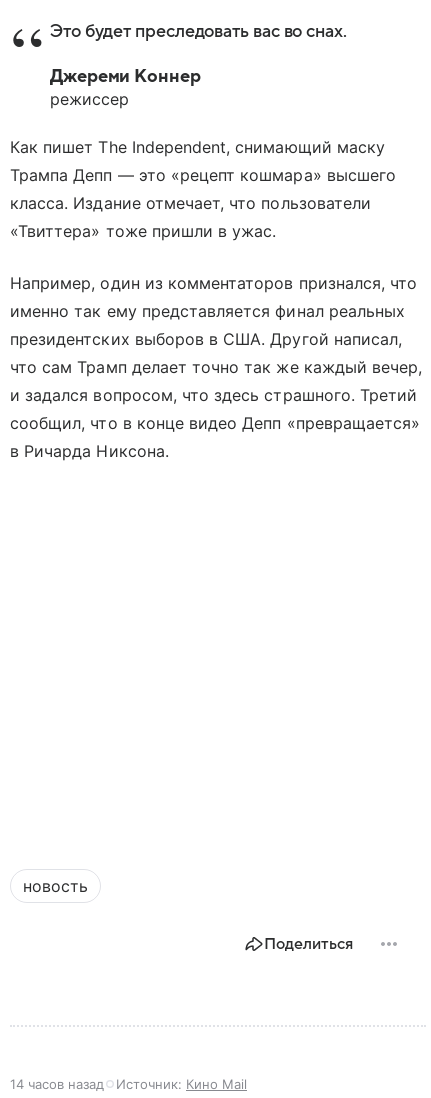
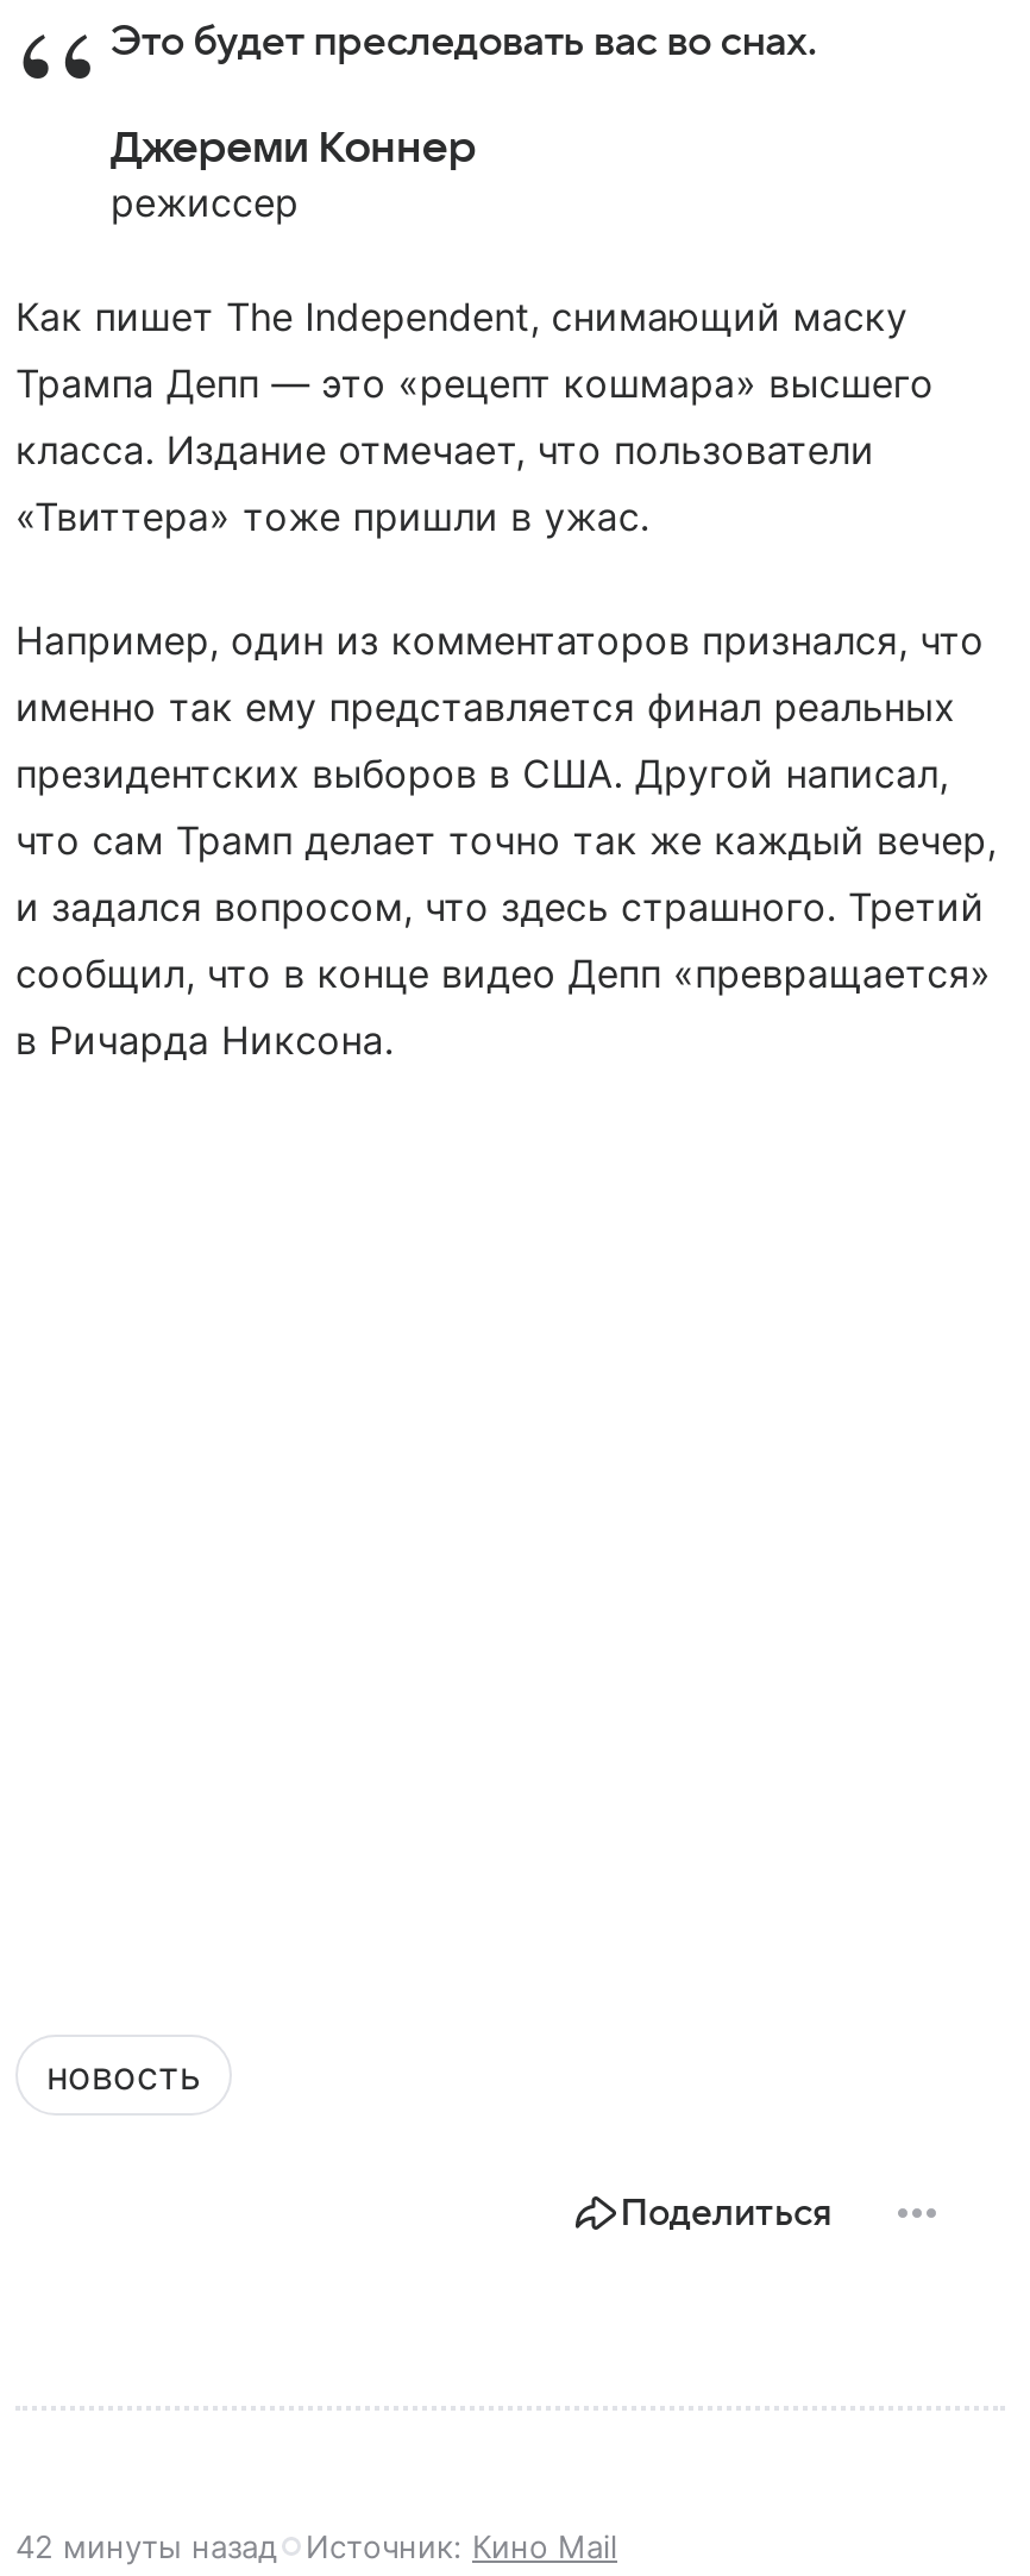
- 14 часов назад Источник: Кино Mail
+ 42 минуты назад Источник: Кино Mail
